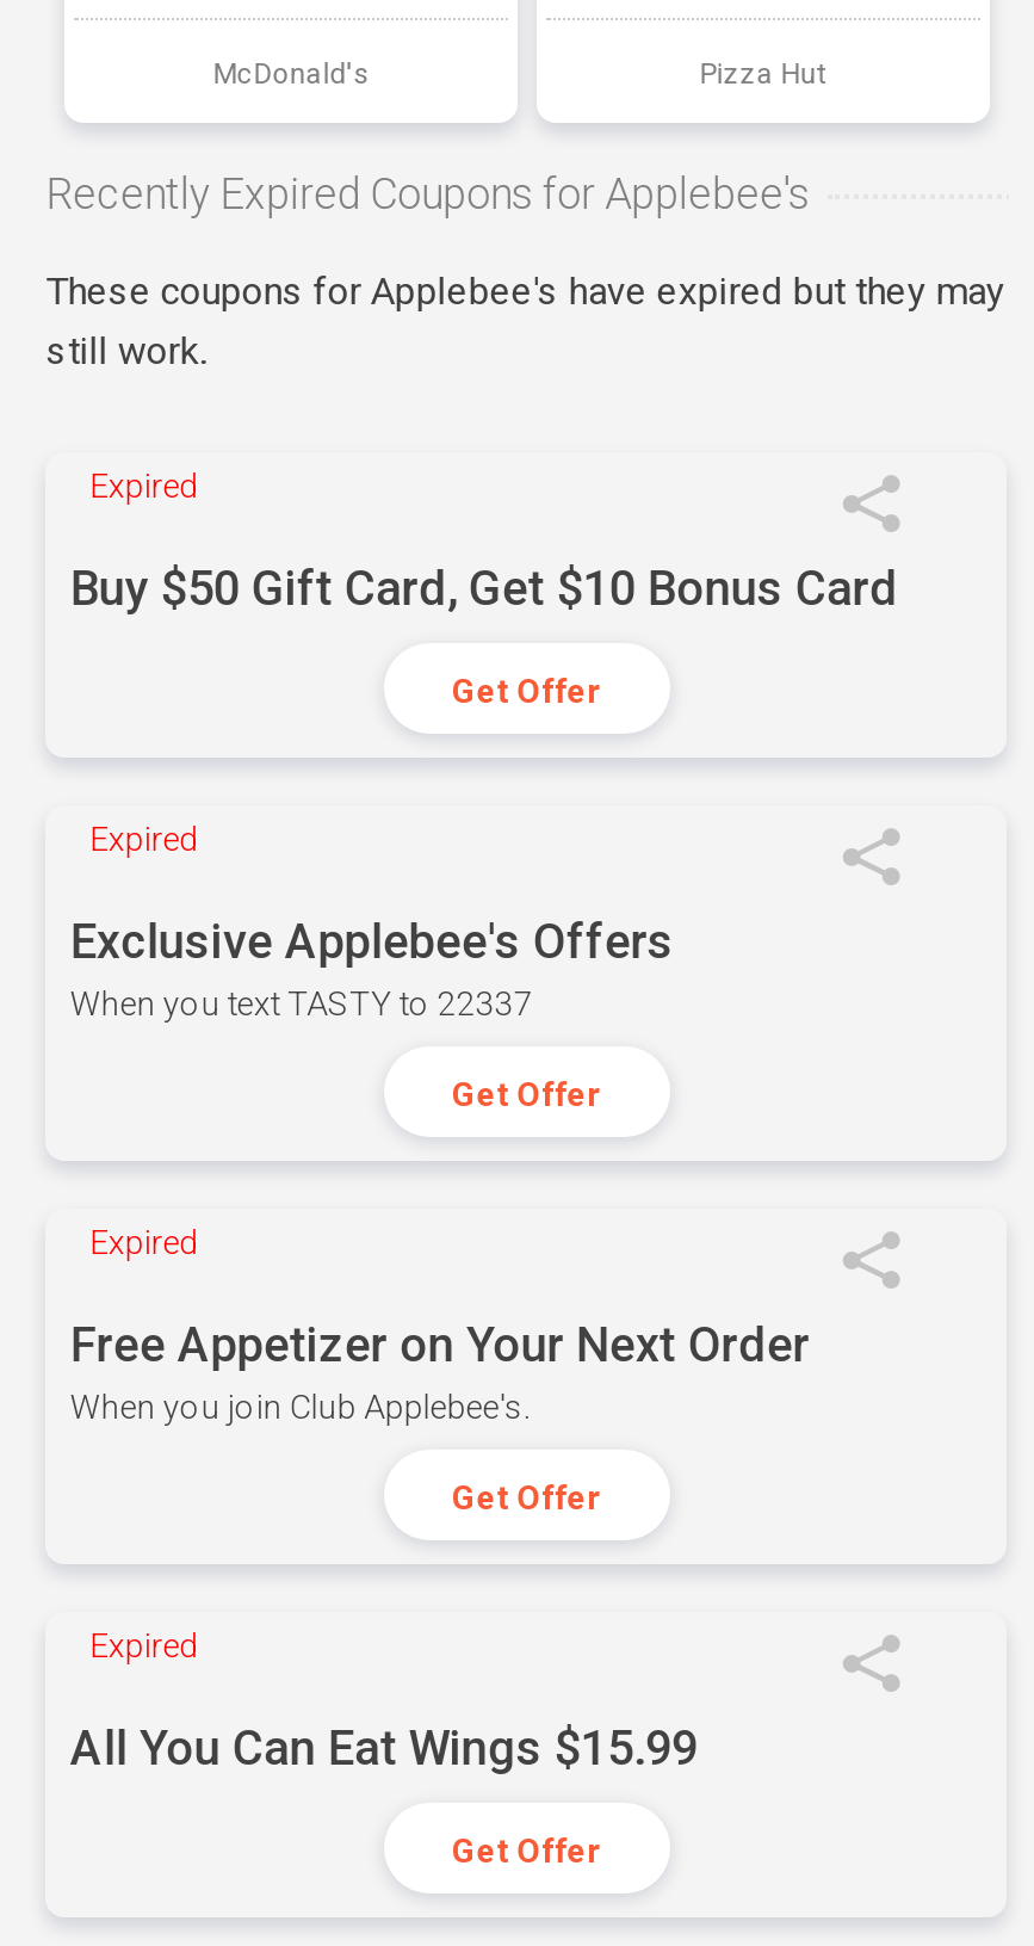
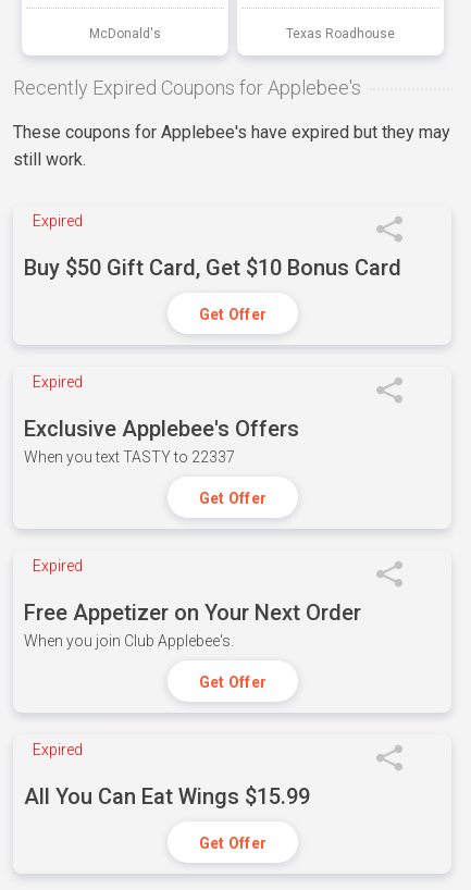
- Pizza Hut
+ Texas Roadhouse
